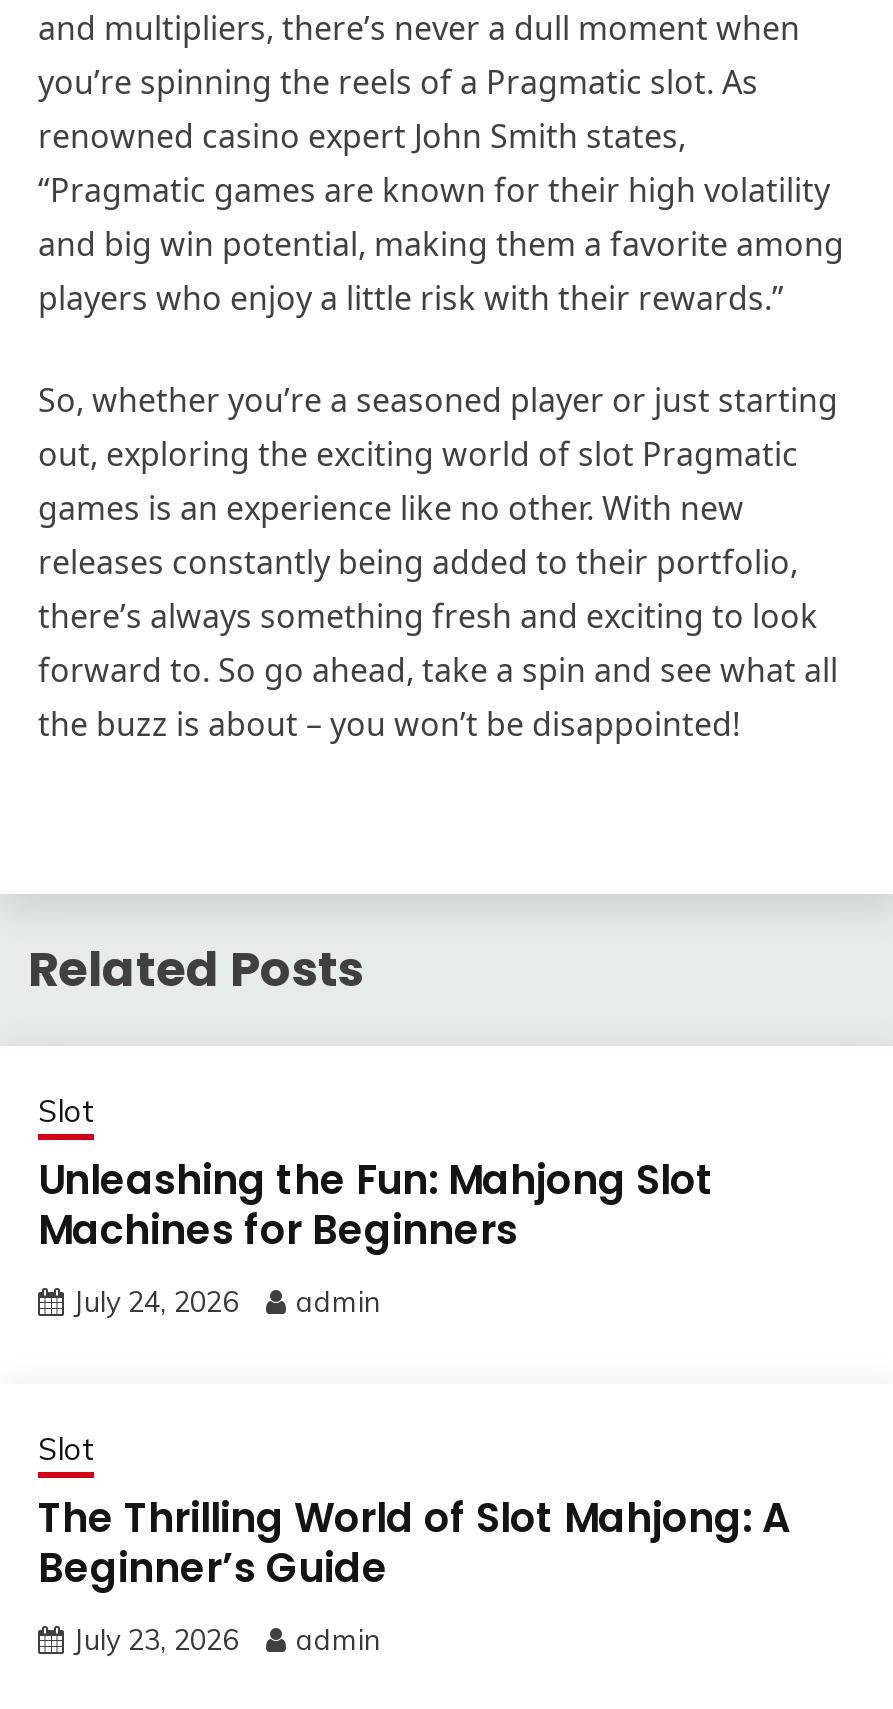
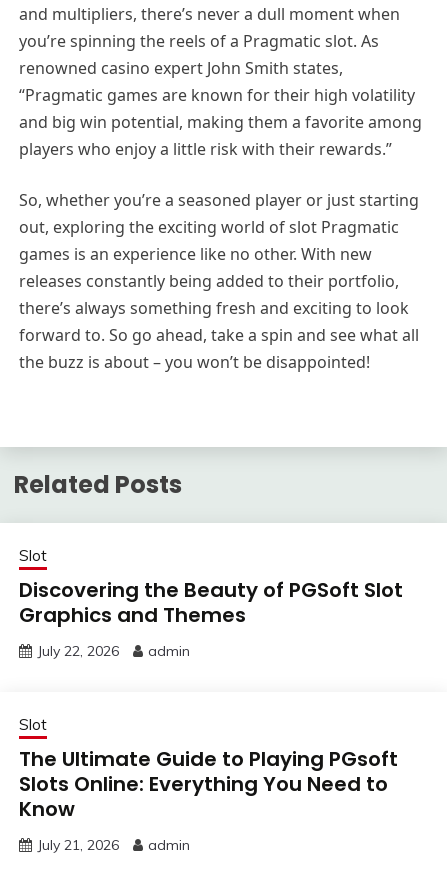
- Unleashing the Fun: Mahjong Slot
- Machines for Beginners
+ Discovering the Beauty of PGSoft Slot
+ Graphics and Themes

- July 24, 2026 admin
+ July 22, 2026 admin

- The Thrilling World of Slot Mahjong: A
- Beginner’s Guide
+ The Ultimate Guide to Playing PGsoft
+ Slots Online: Everything You Need to
+ Know

- July 23, 2026 admin
+ July 21, 2026 admin
